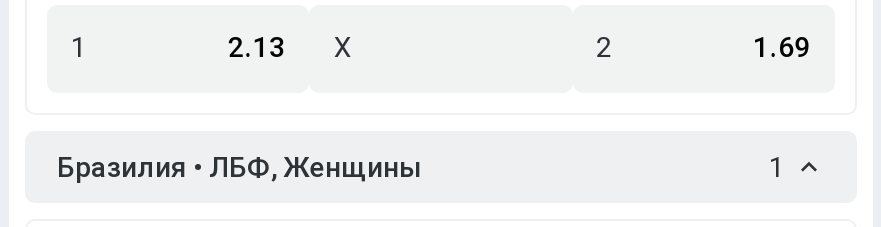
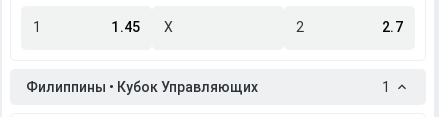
- 2.13 X
+ 1.45 X

- 1.69
+ 2.7

- Бразилия • ЛБФ, Женщины
+ Филиппины • Кубок Управляющих
